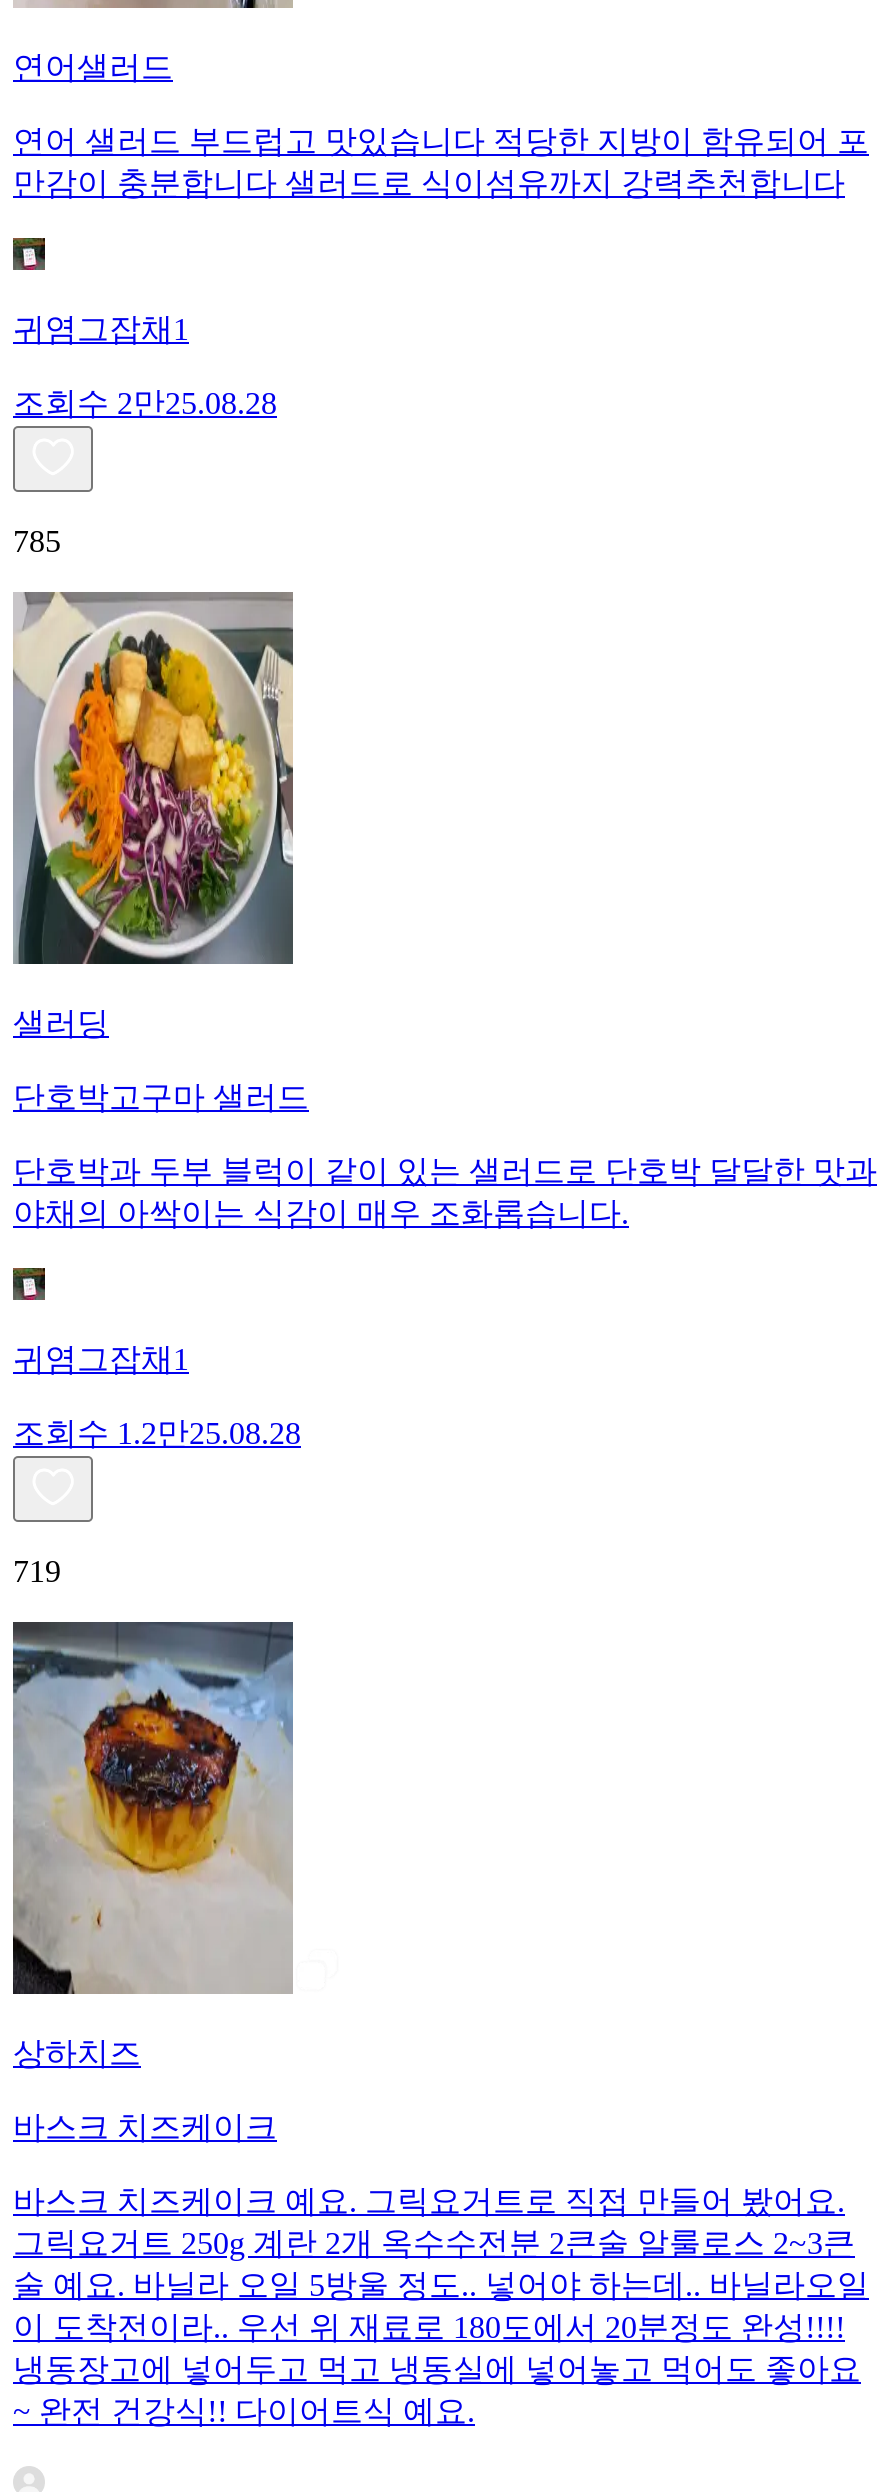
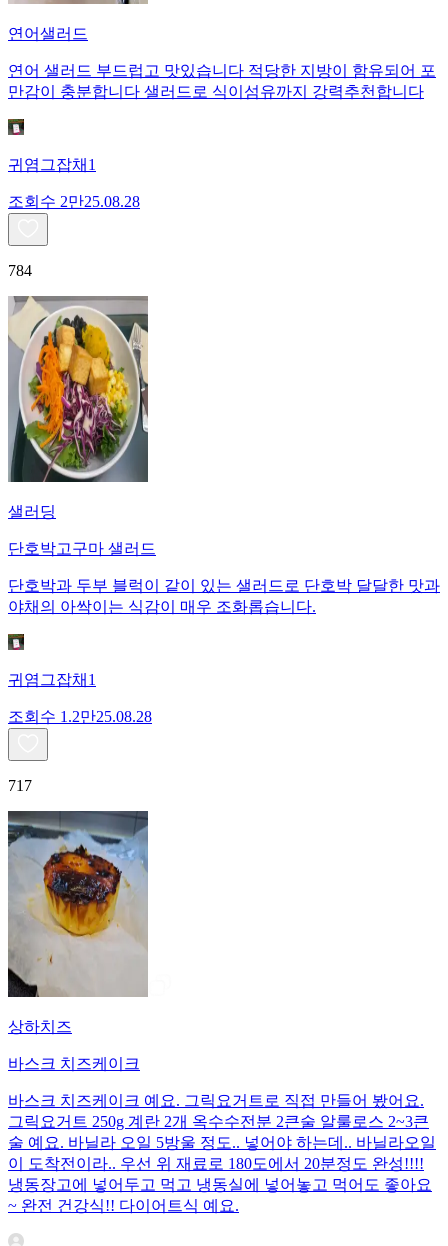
- 785
+ 784

- 719
+ 717
